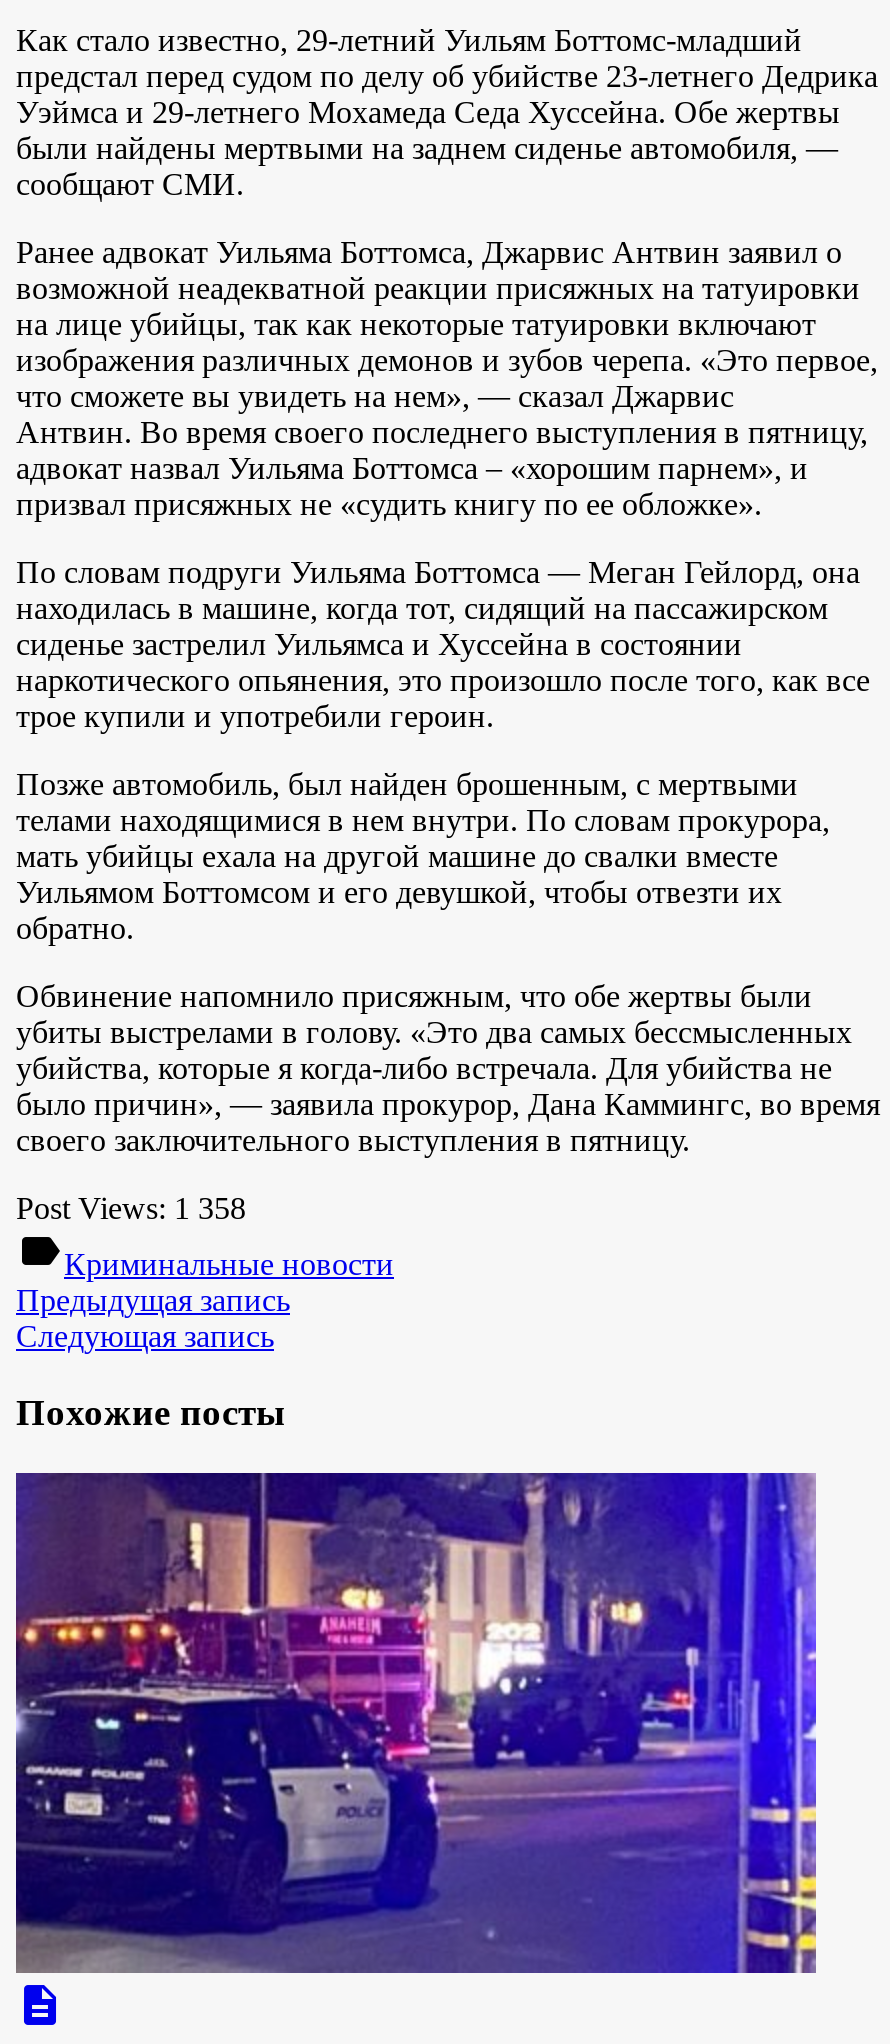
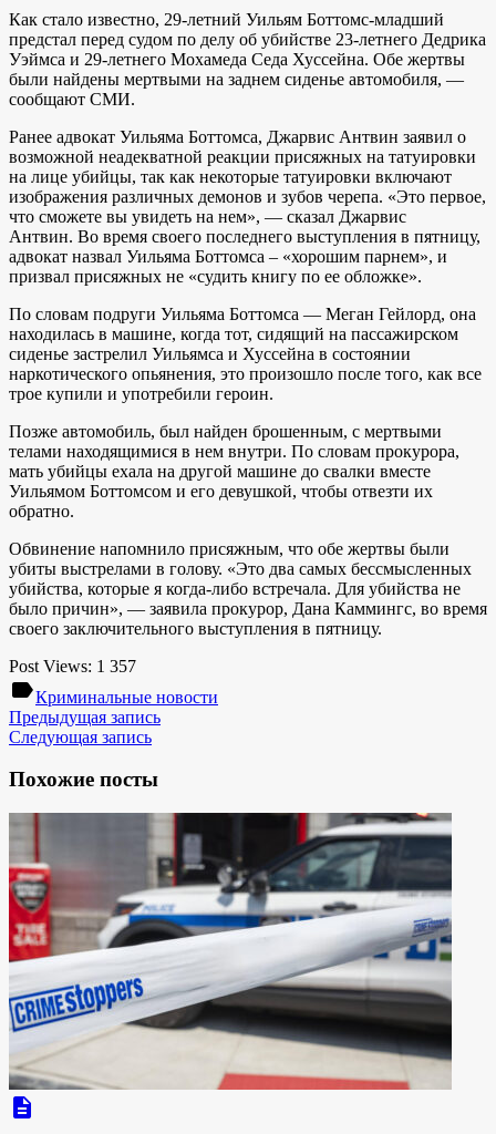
- Post Views: 1 358
+ Post Views: 1 357

- [image]
+ [image]
